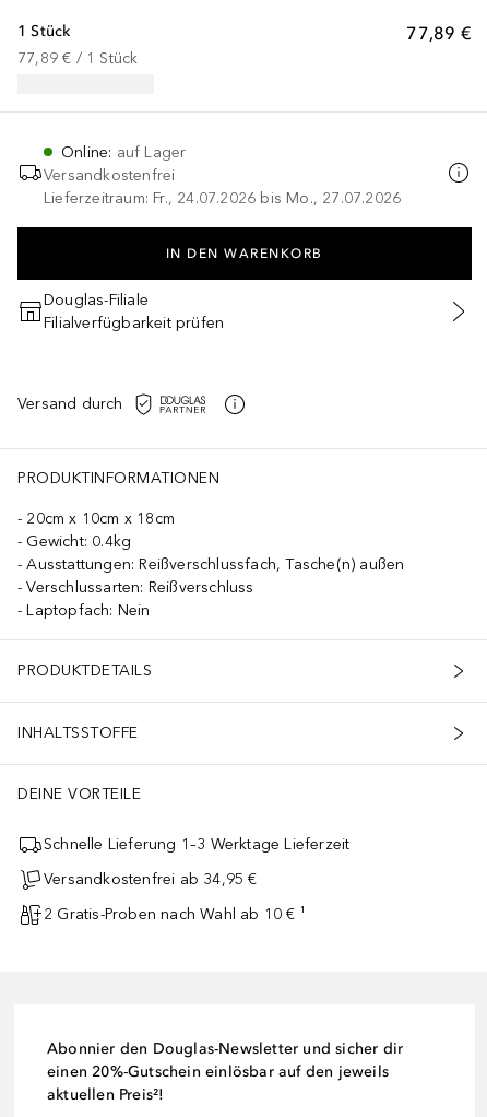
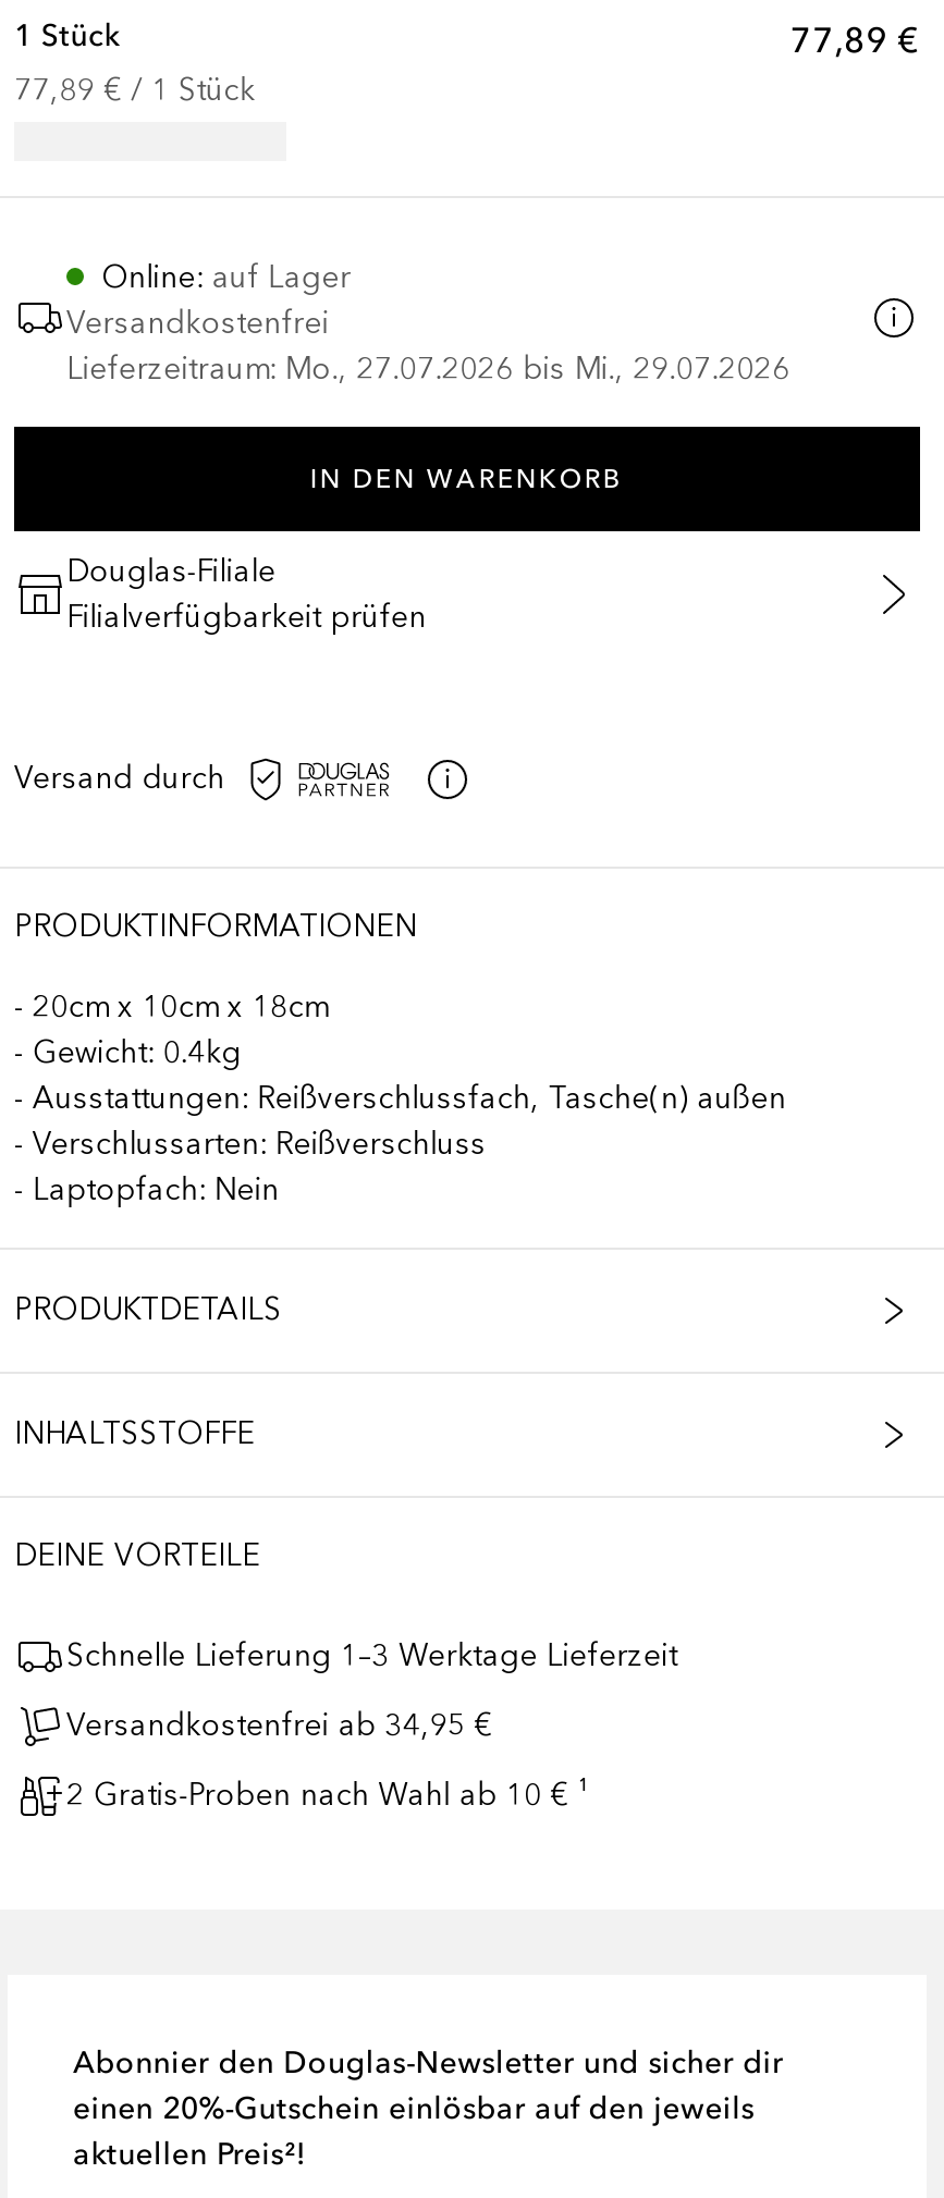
- Lieferzeitraum: Fr., 24.07.2026 bis Mo., 27.07.2026
+ Lieferzeitraum: Mo., 27.07.2026 bis Mi., 29.07.2026
